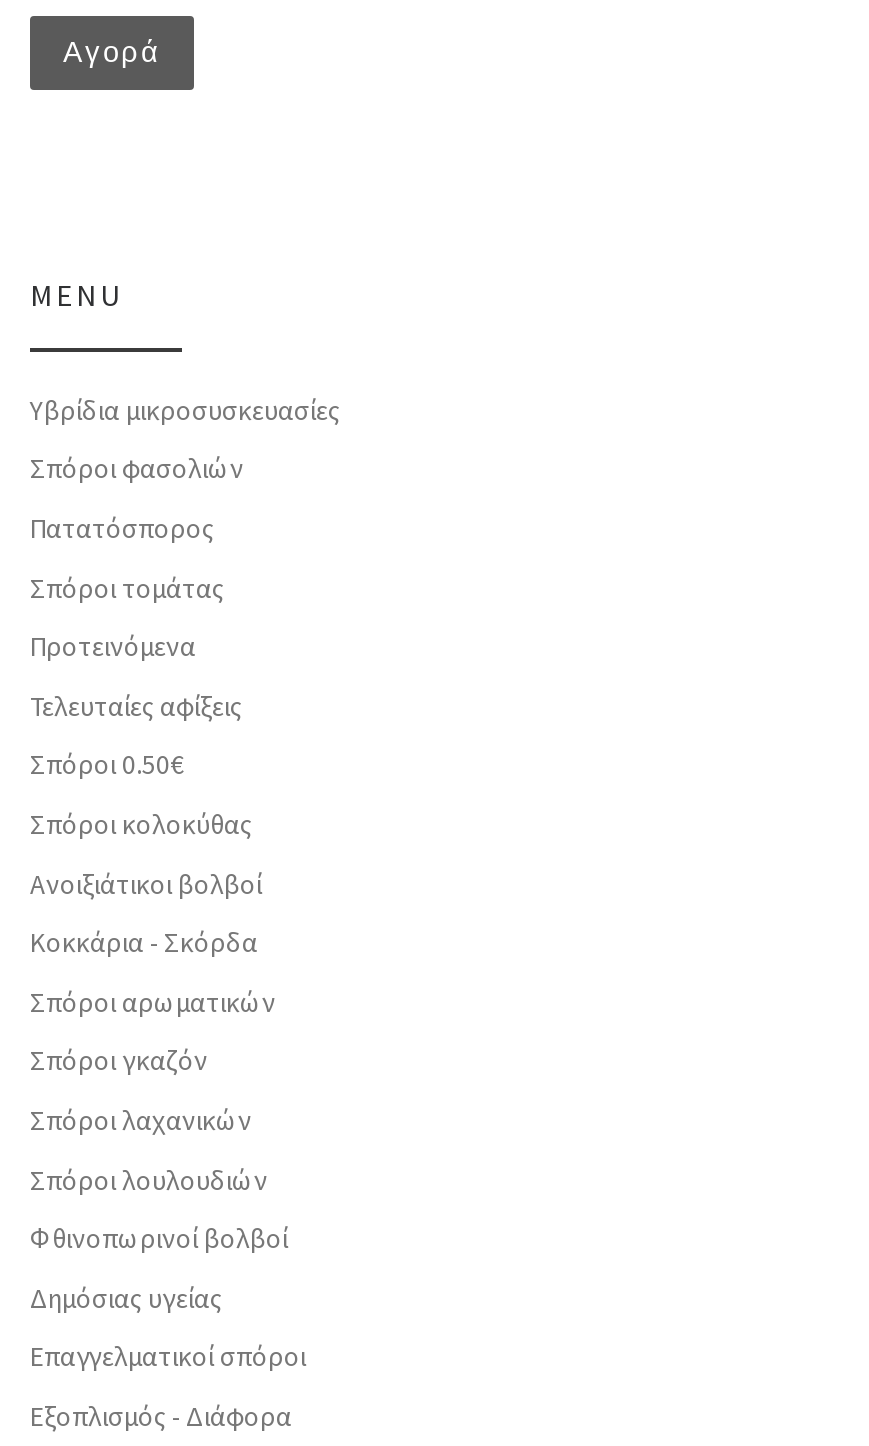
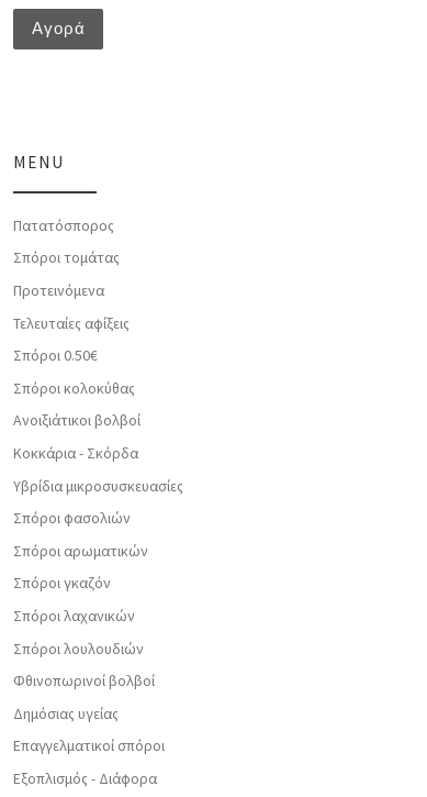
moved down: Υβρίδια μικροσυσκευασίες | Σπόροι φασολιών

moved up: Πατατόσπορος | Σπόροι τομάτας | Προτεινόμενα | Τελευταίες αφίξεις | Σπόροι κολοκύθας | Ανοιξιάτικοι βολβοί | Κοκκάρια - Σκόρδα
